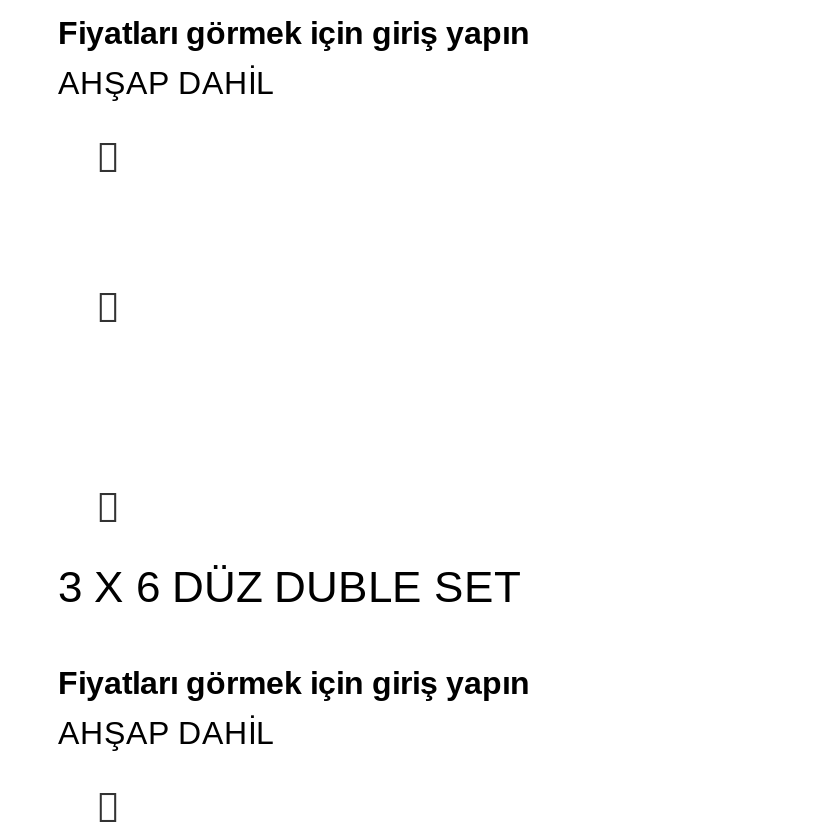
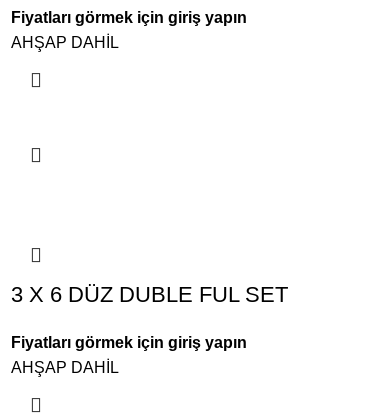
- 3 X 6 DÜZ DUBLE SET
+ 3 X 6 DÜZ DUBLE FUL SET
